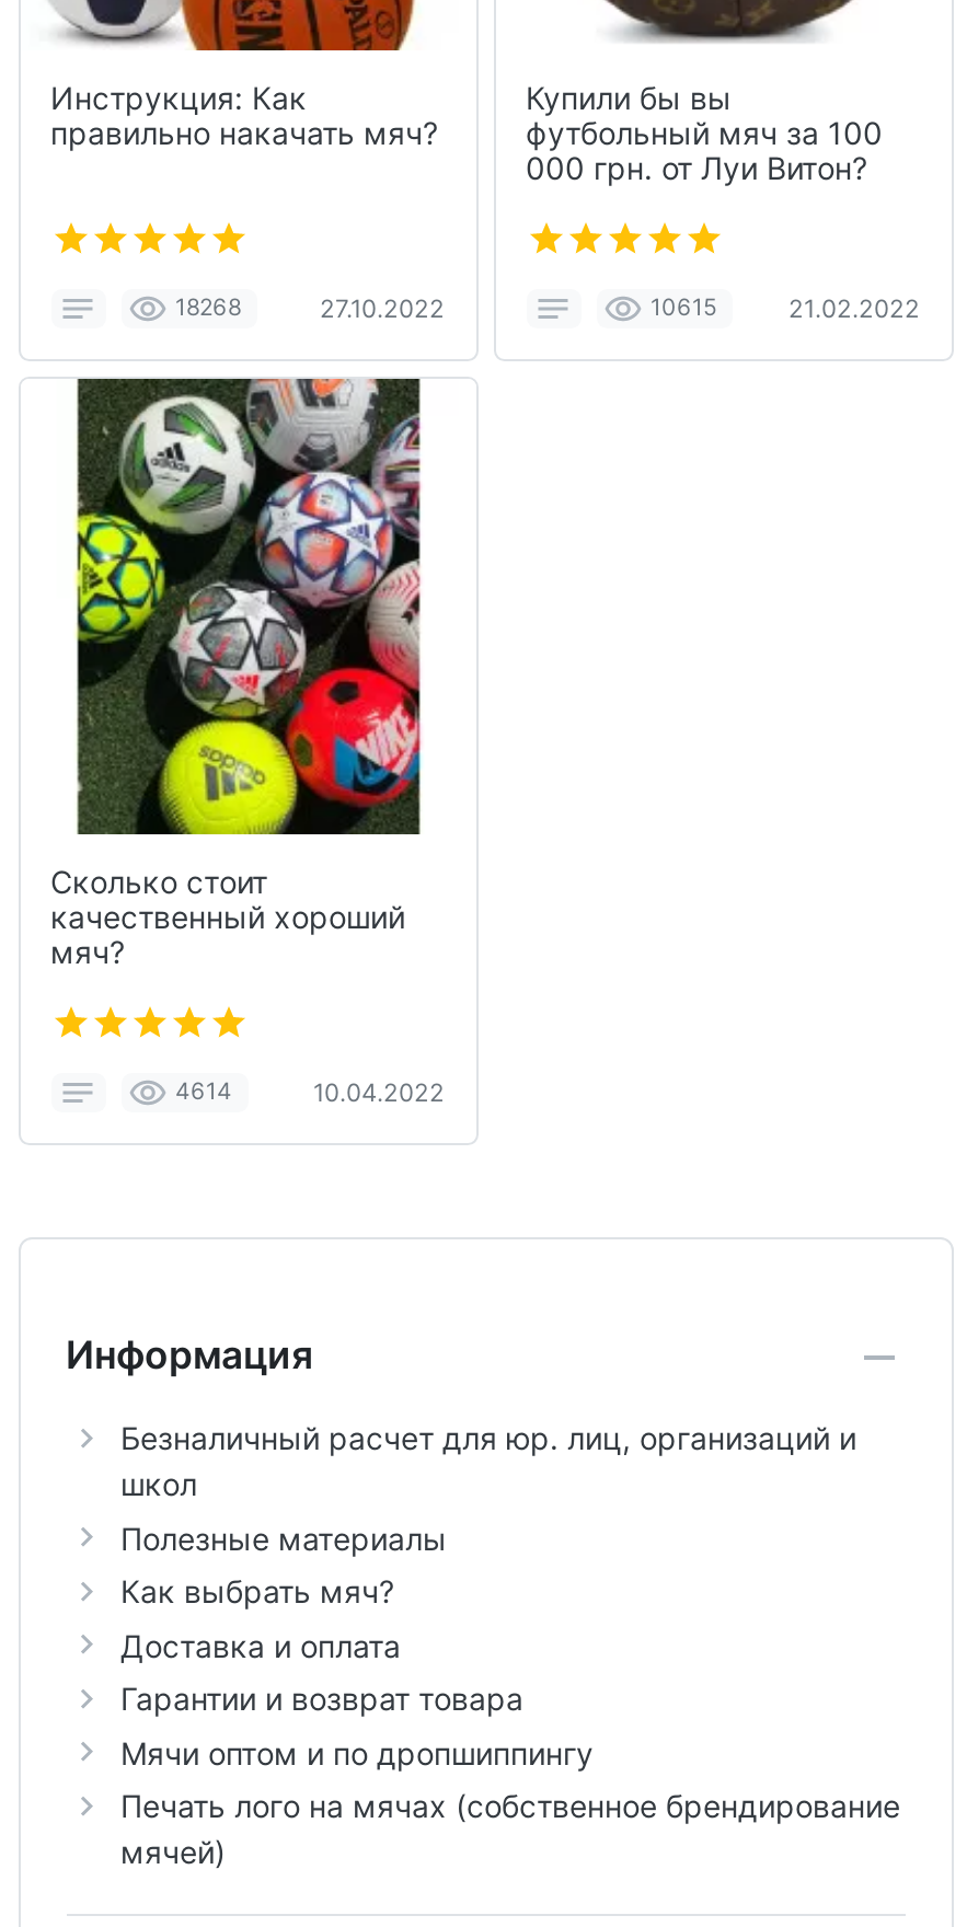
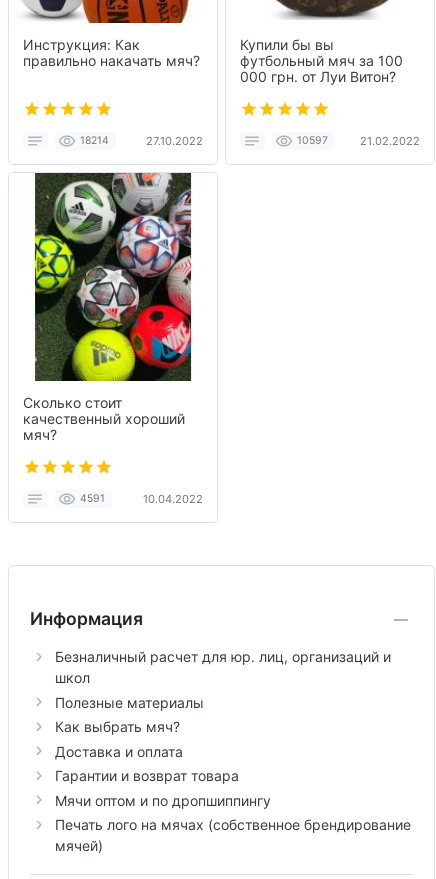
- 18268
+ 18214

- 10615
+ 10597

- 4614
+ 4591
